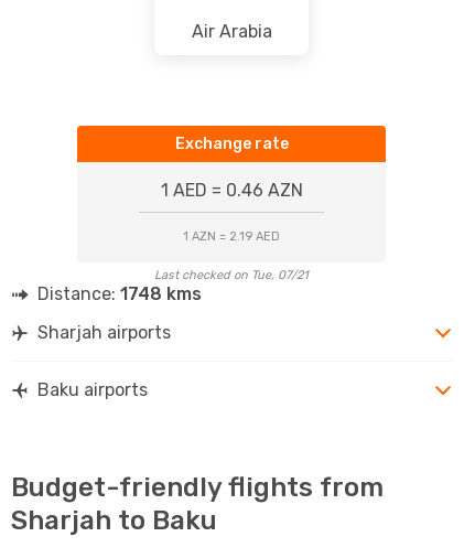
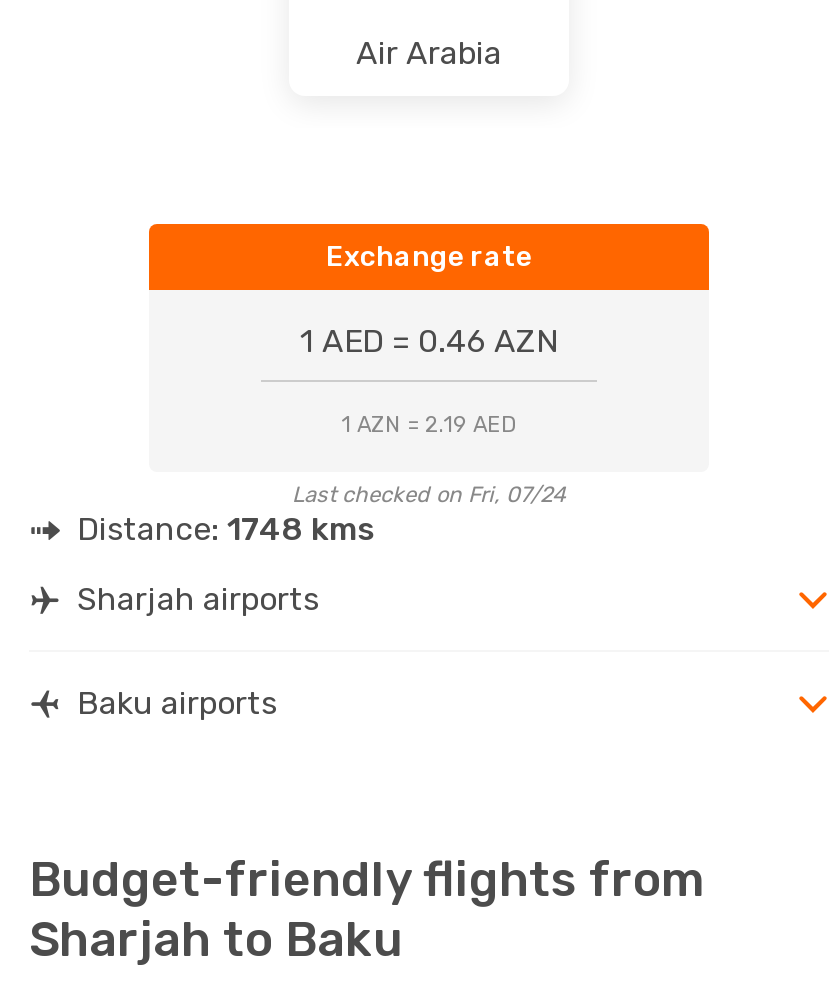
- Last checked on Tue, 07/21
+ Last checked on Fri, 07/24
